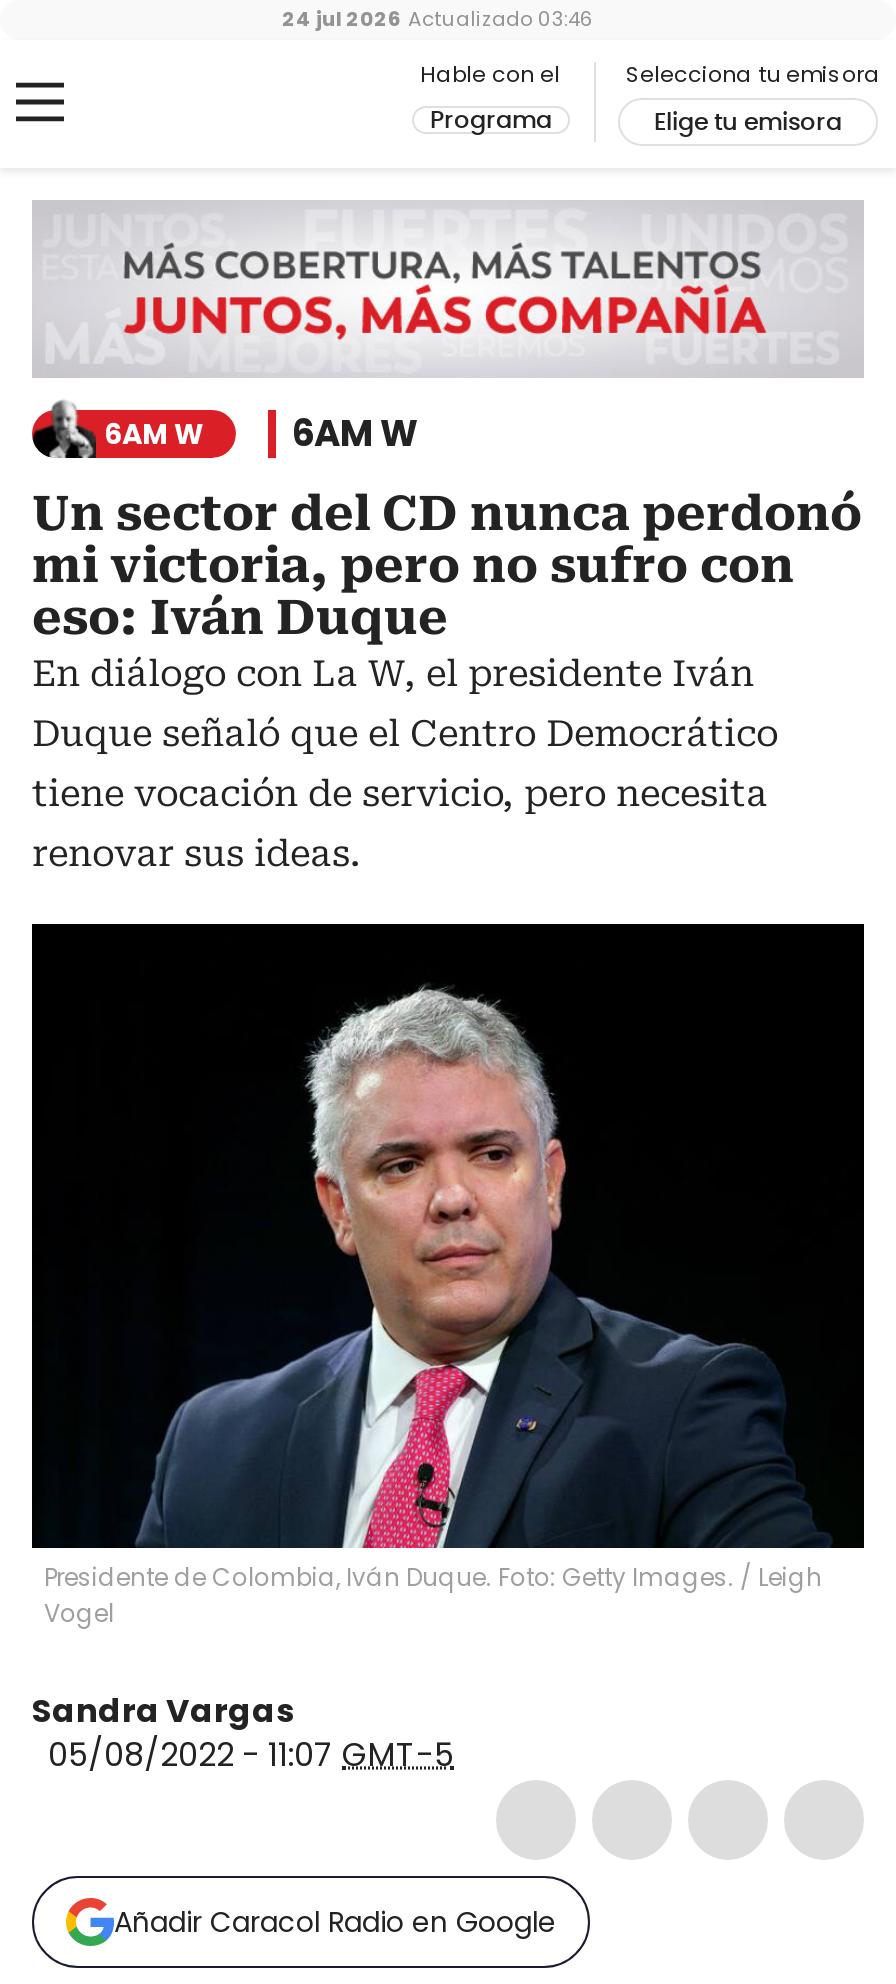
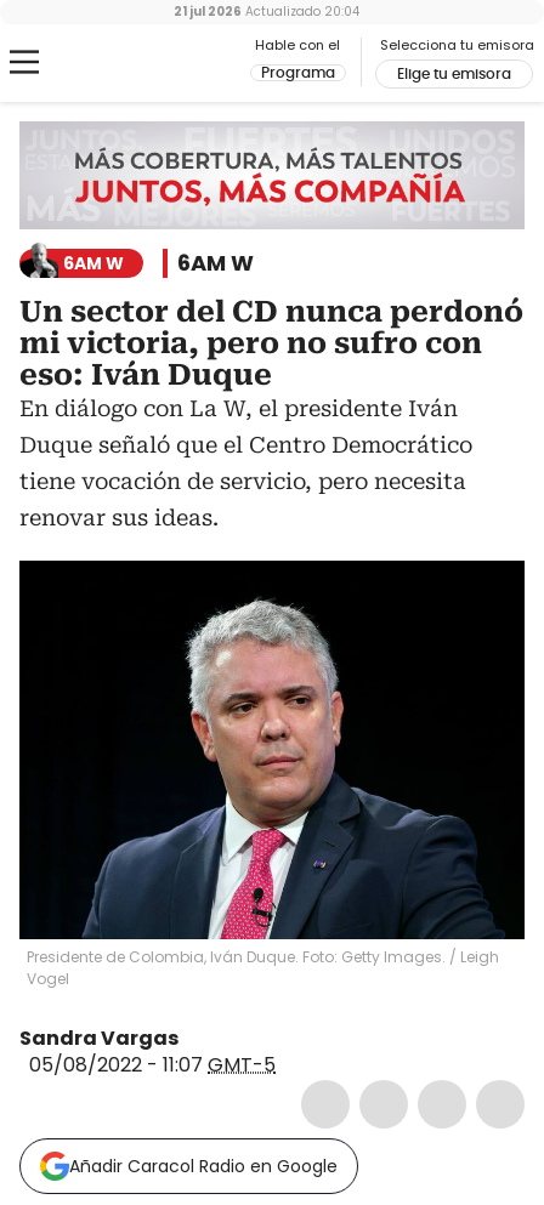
- 24 jul 2026 Actualizado 03:46
+ 21 jul 2026 Actualizado 20:04
